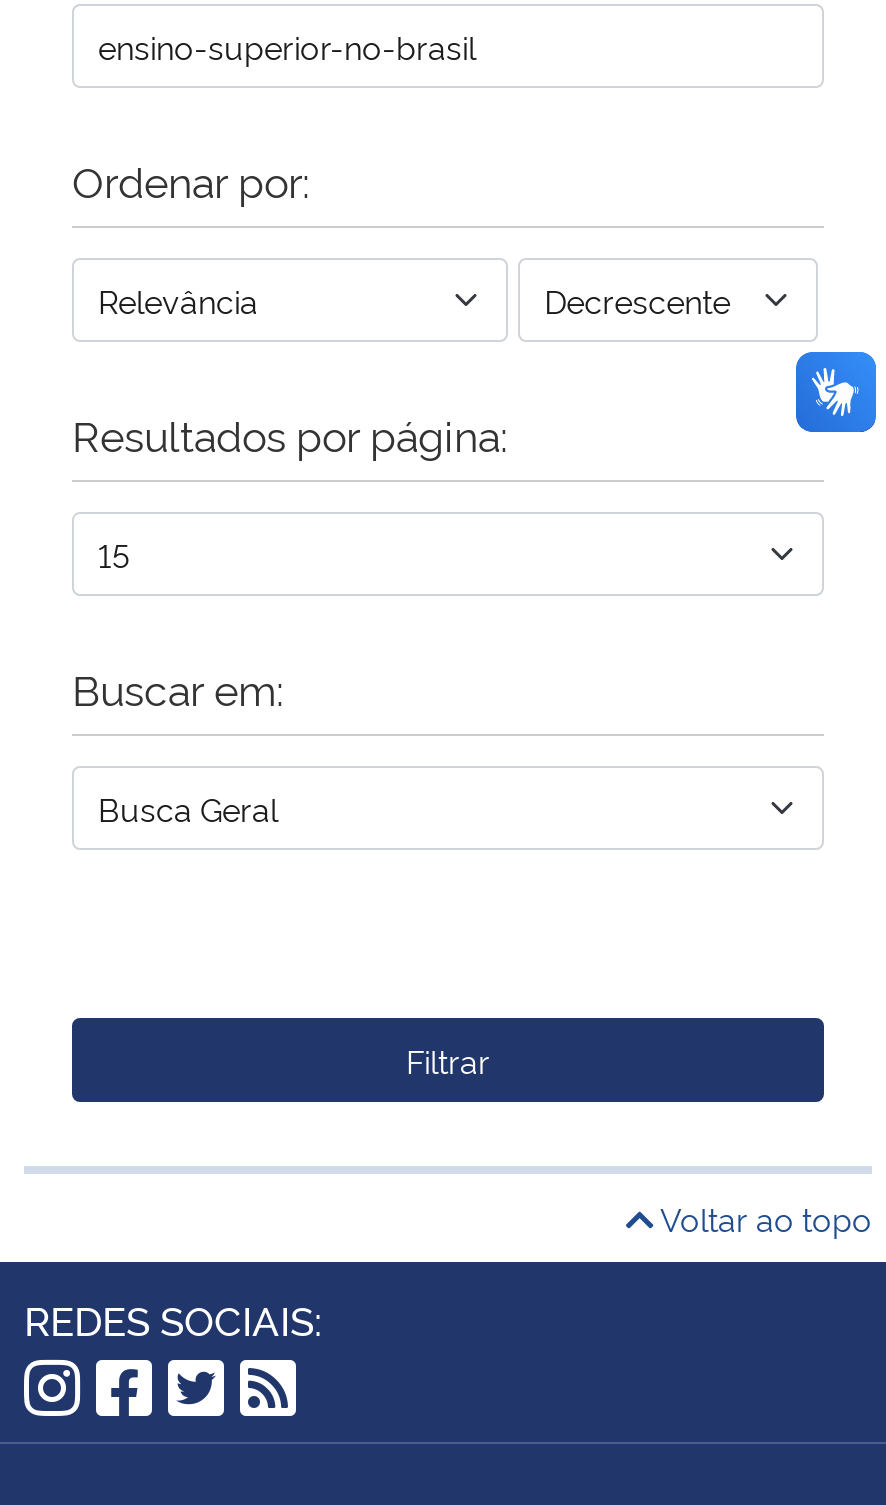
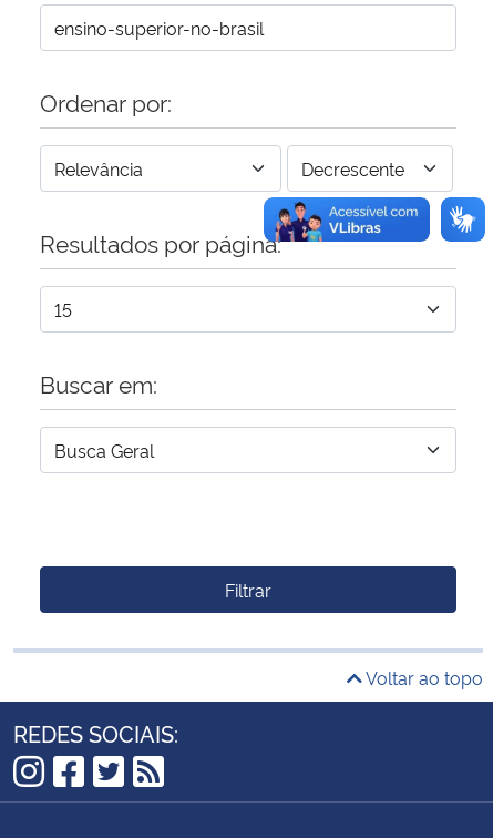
+ [image]
